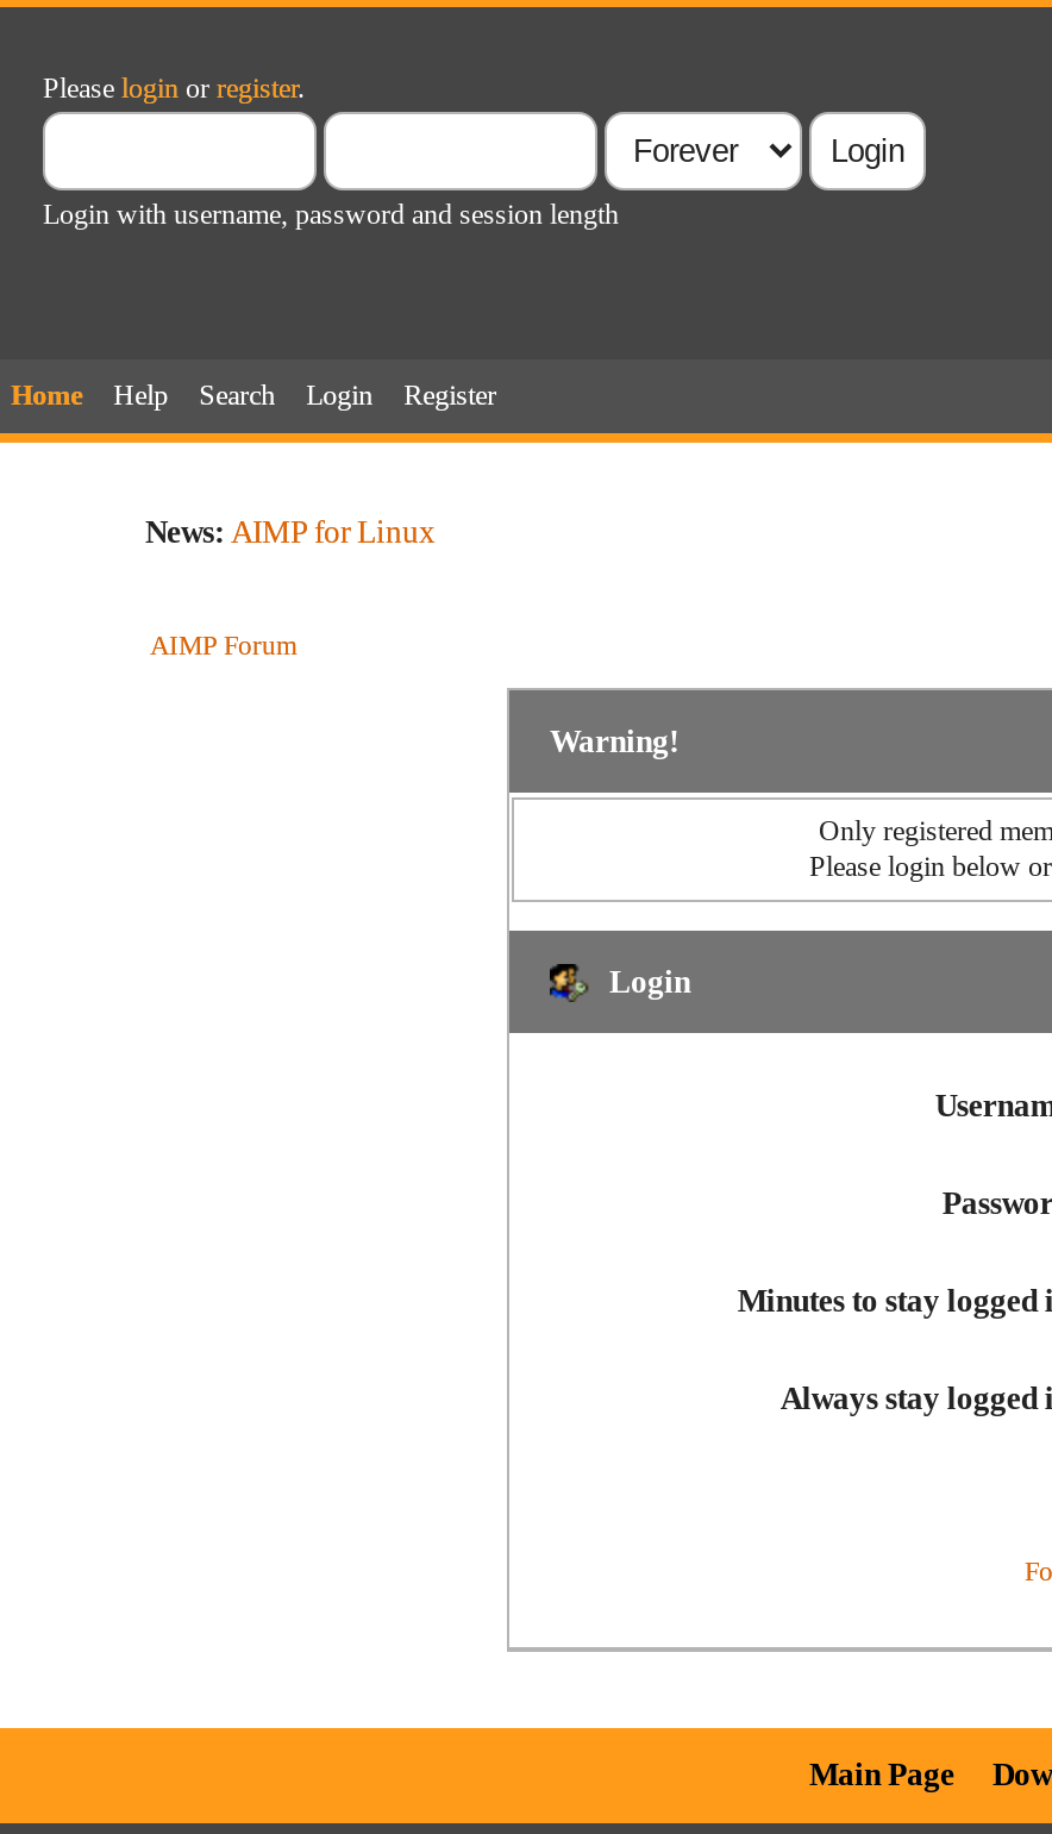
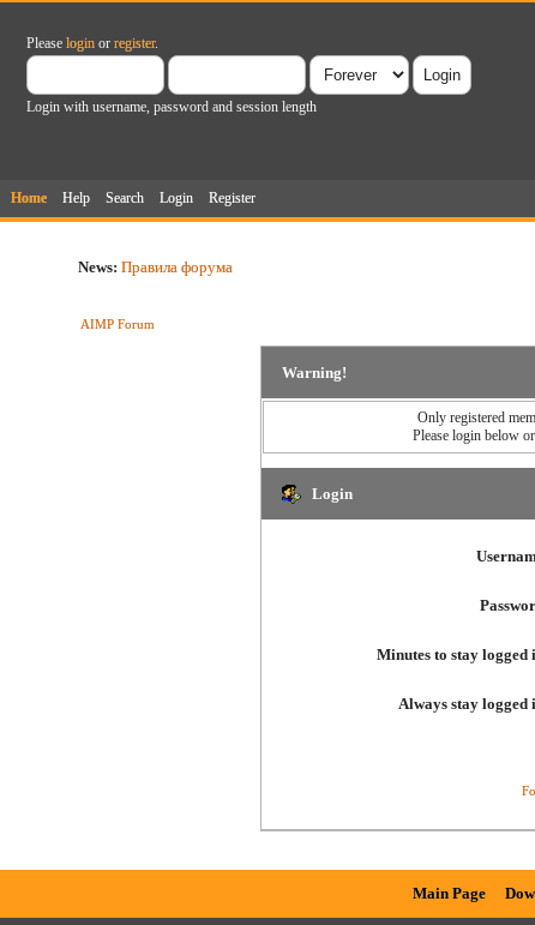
- News: AIMP for Linux
+ News: Правила форума
